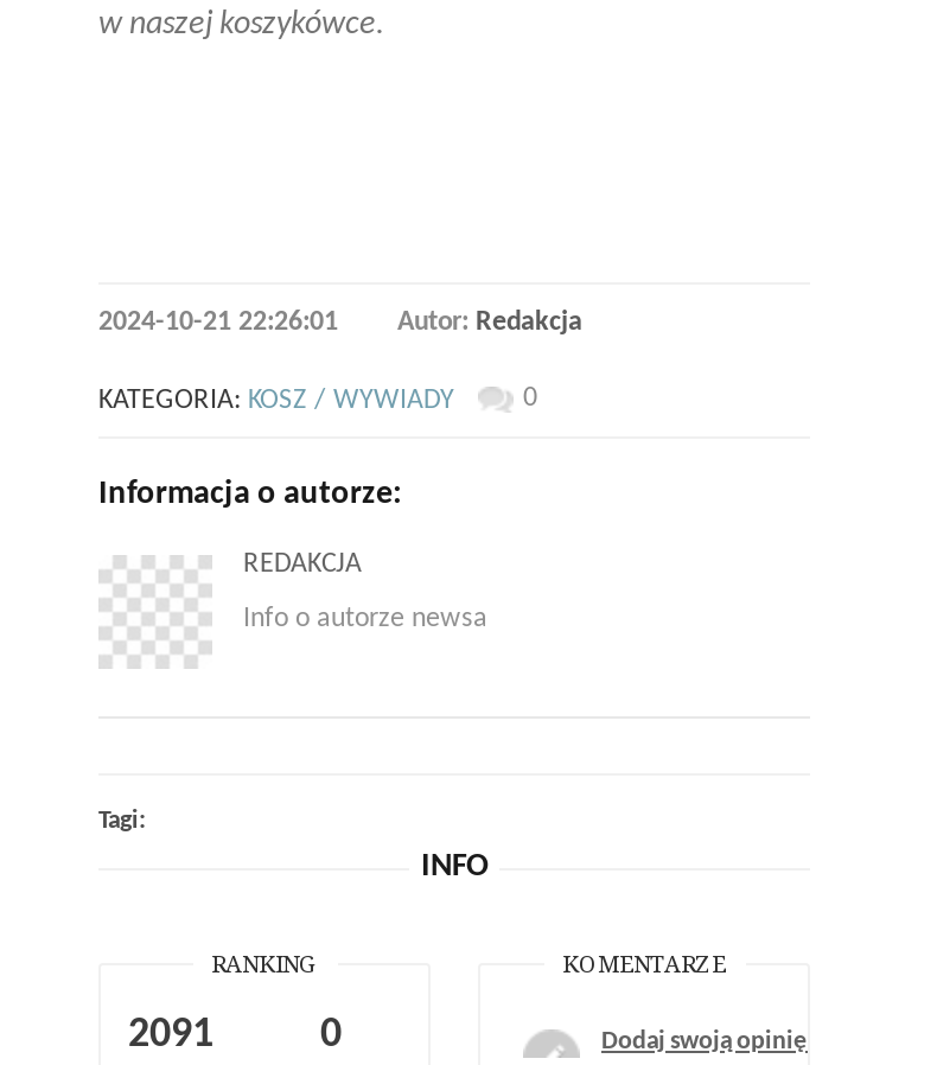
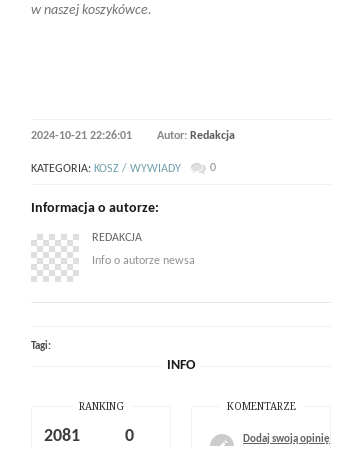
- 2091
+ 2081
